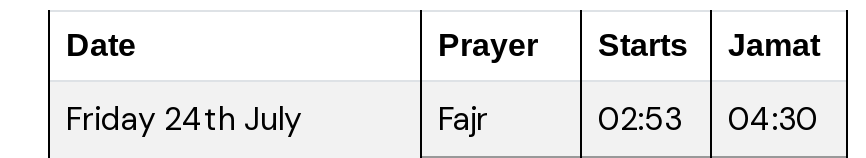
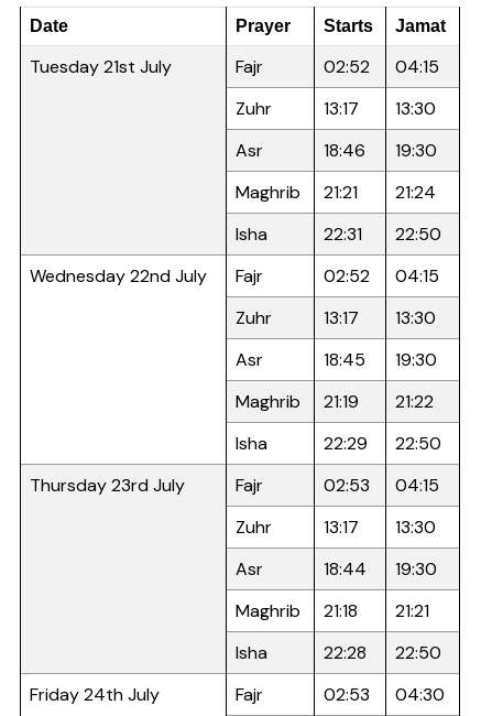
+ Tuesday 21st July
+ Fajr
+ 02:52
+ 04:15
+ Zuhr
+ 13:17
+ 13:30
+ Asr
+ 18:46
+ 19:30
+ Maghrib
+ 21:21
+ 21:24
+ Isha
+ 22:31
+ 22:50
+ Wednesday 22nd July
+ Fajr
+ 02:52
+ 04:15
+ Zuhr
+ 13:17
+ 13:30
+ Asr
+ 18:45
+ 19:30
+ Maghrib
+ 21:19
+ 21:22
+ Isha
+ 22:29
+ 22:50
+ Thursday 23rd July
+ Fajr
+ 02:53
+ 04:15
+ Zuhr
+ 13:17
+ 13:30
+ Asr
+ 18:44
+ 19:30
+ Maghrib
+ 21:18
+ 21:21
+ Isha
+ 22:28
+ 22:50
